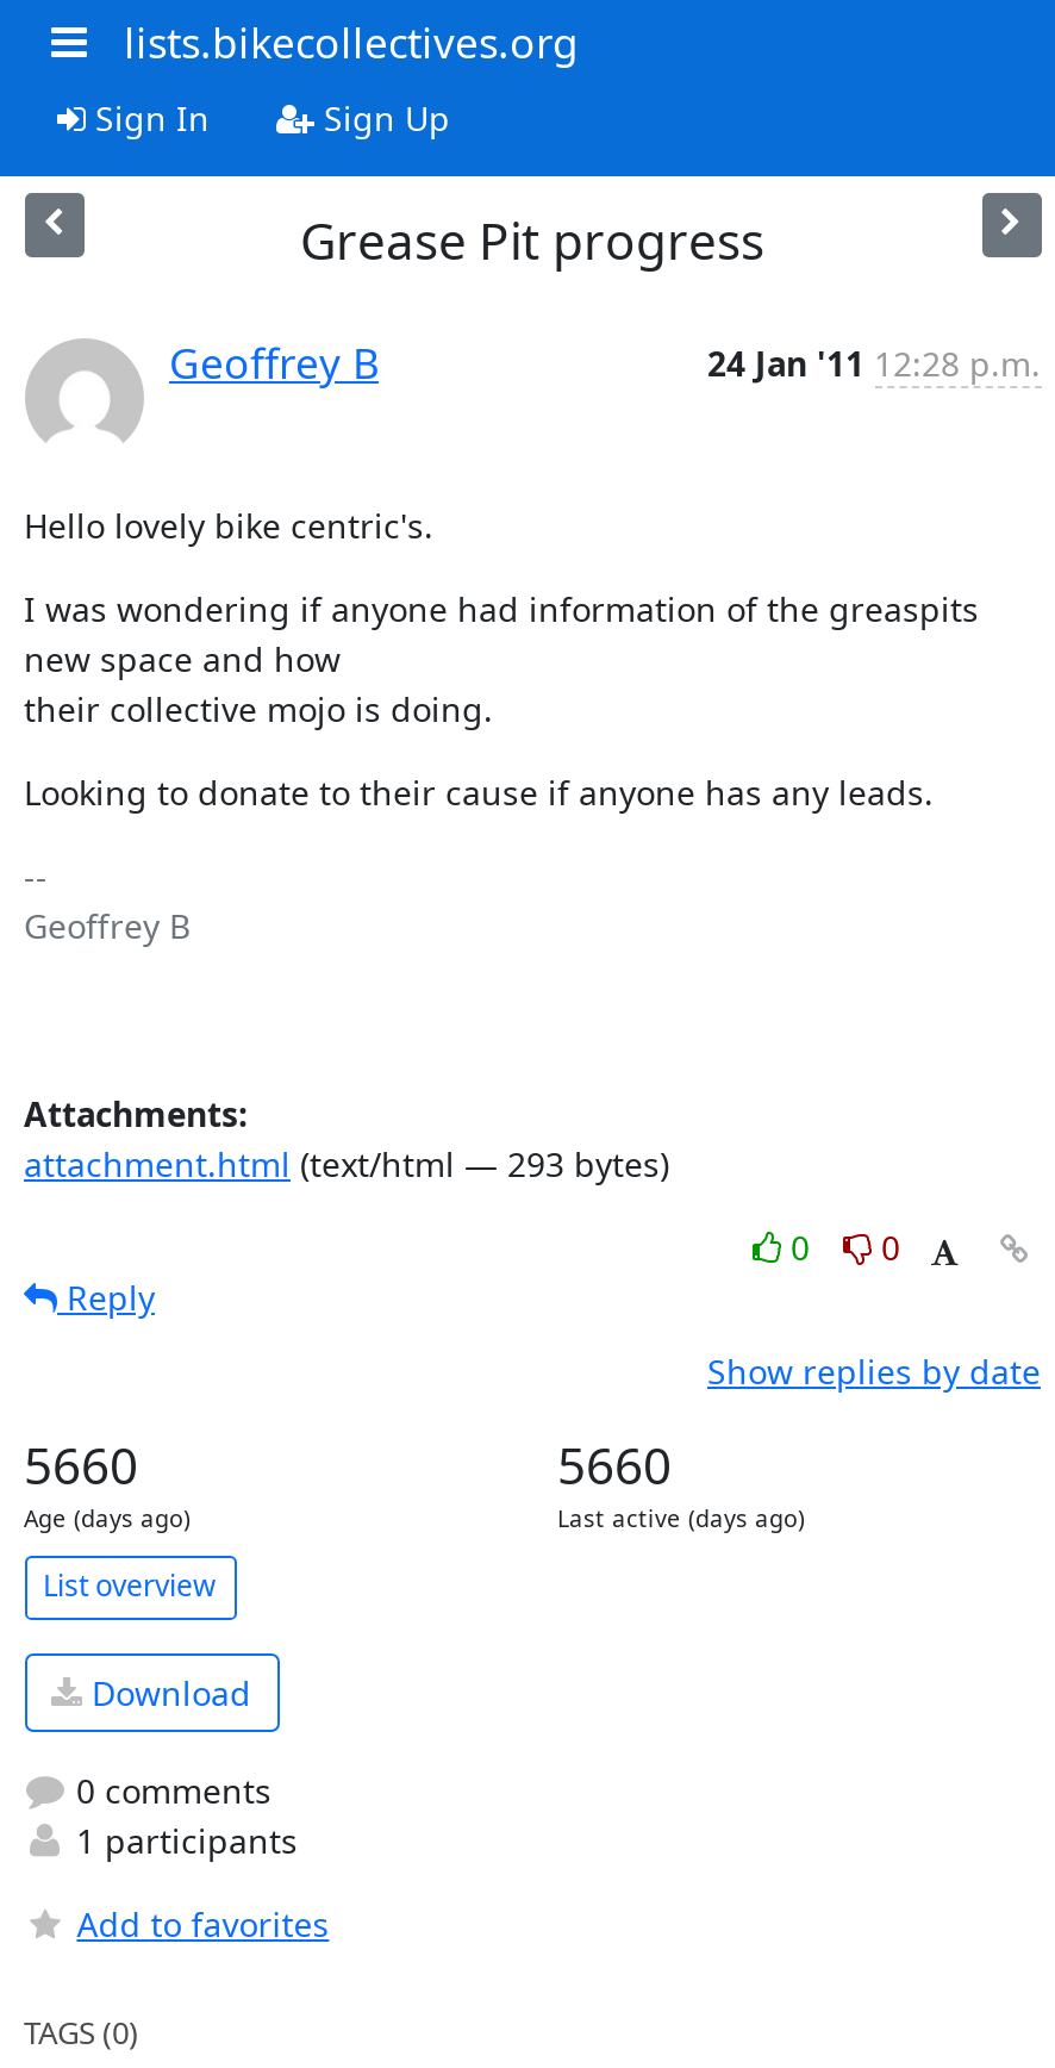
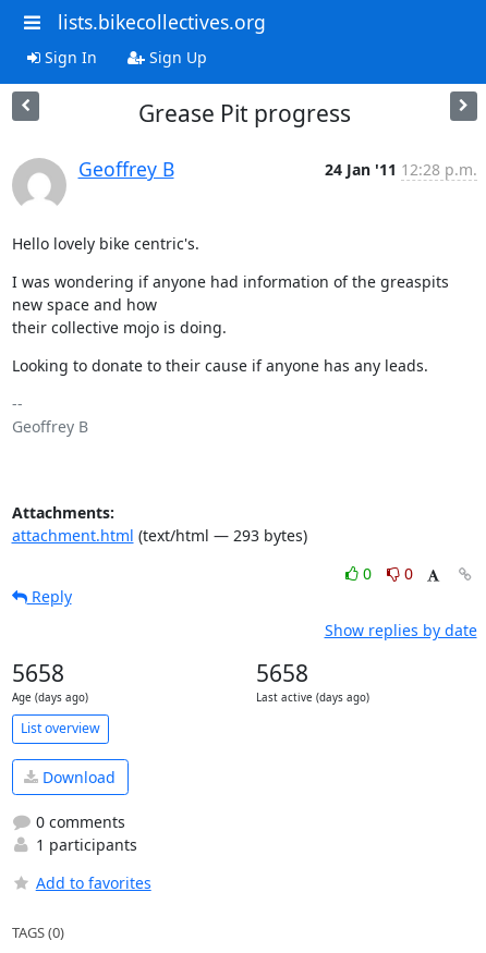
- 5660
+ 5658

- 5660
+ 5658
